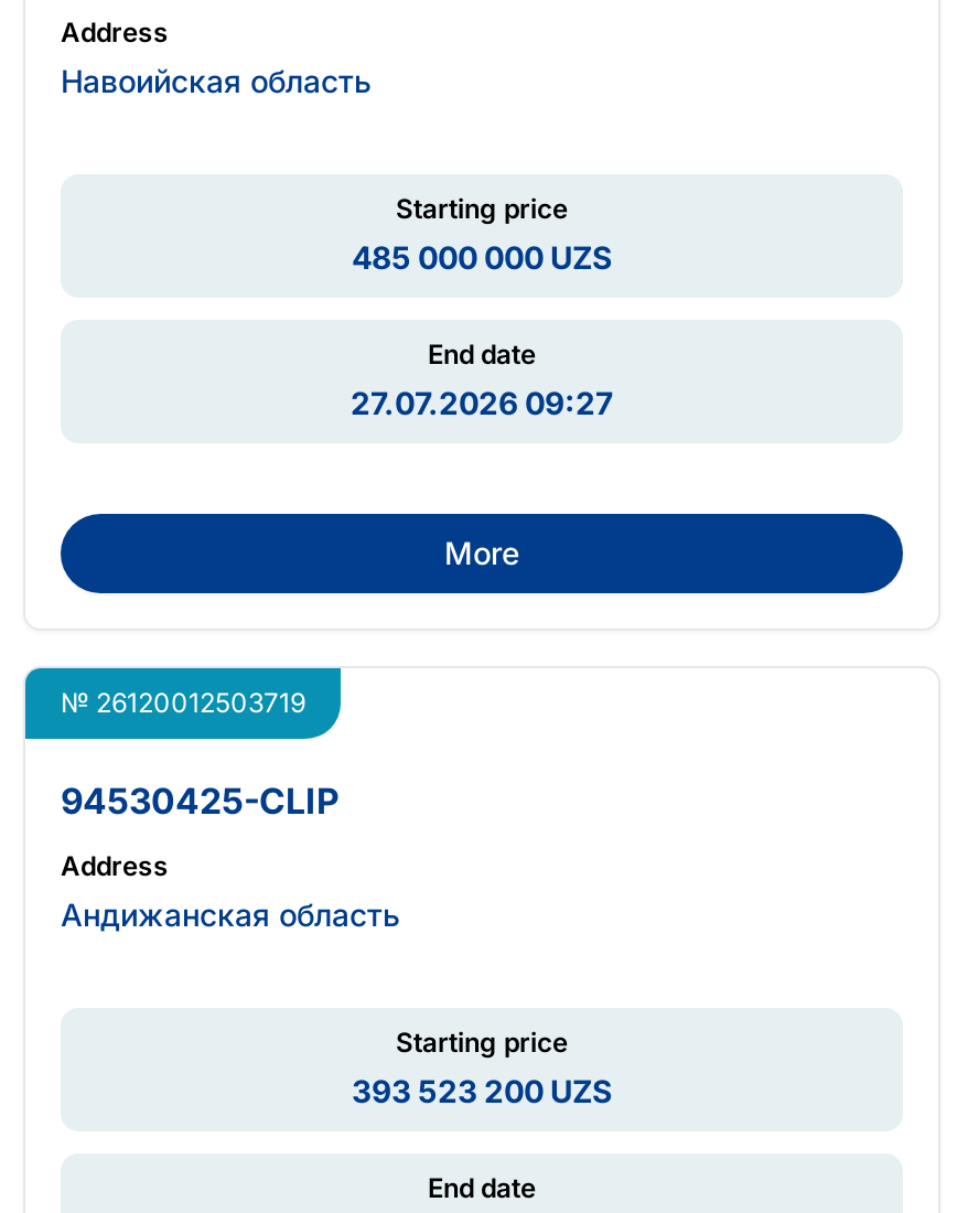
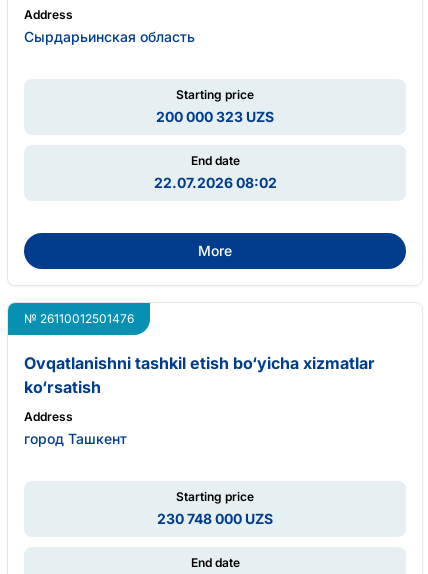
- Навоийская область
+ Сырдарьинская область

- 485 000 000 UZS
+ 200 000 323 UZS

- 27.07.2026 09:27
+ 22.07.2026 08:02

- № 26120012503719
+ № 26110012501476

- 94530425-CLIP
+ Ovqatlanishni tashkil etish bo‘yicha xizmatlar
+ ko‘rsatish

- Андижанская область
+ город Ташкент

- 393 523 200 UZS
+ 230 748 000 UZS
